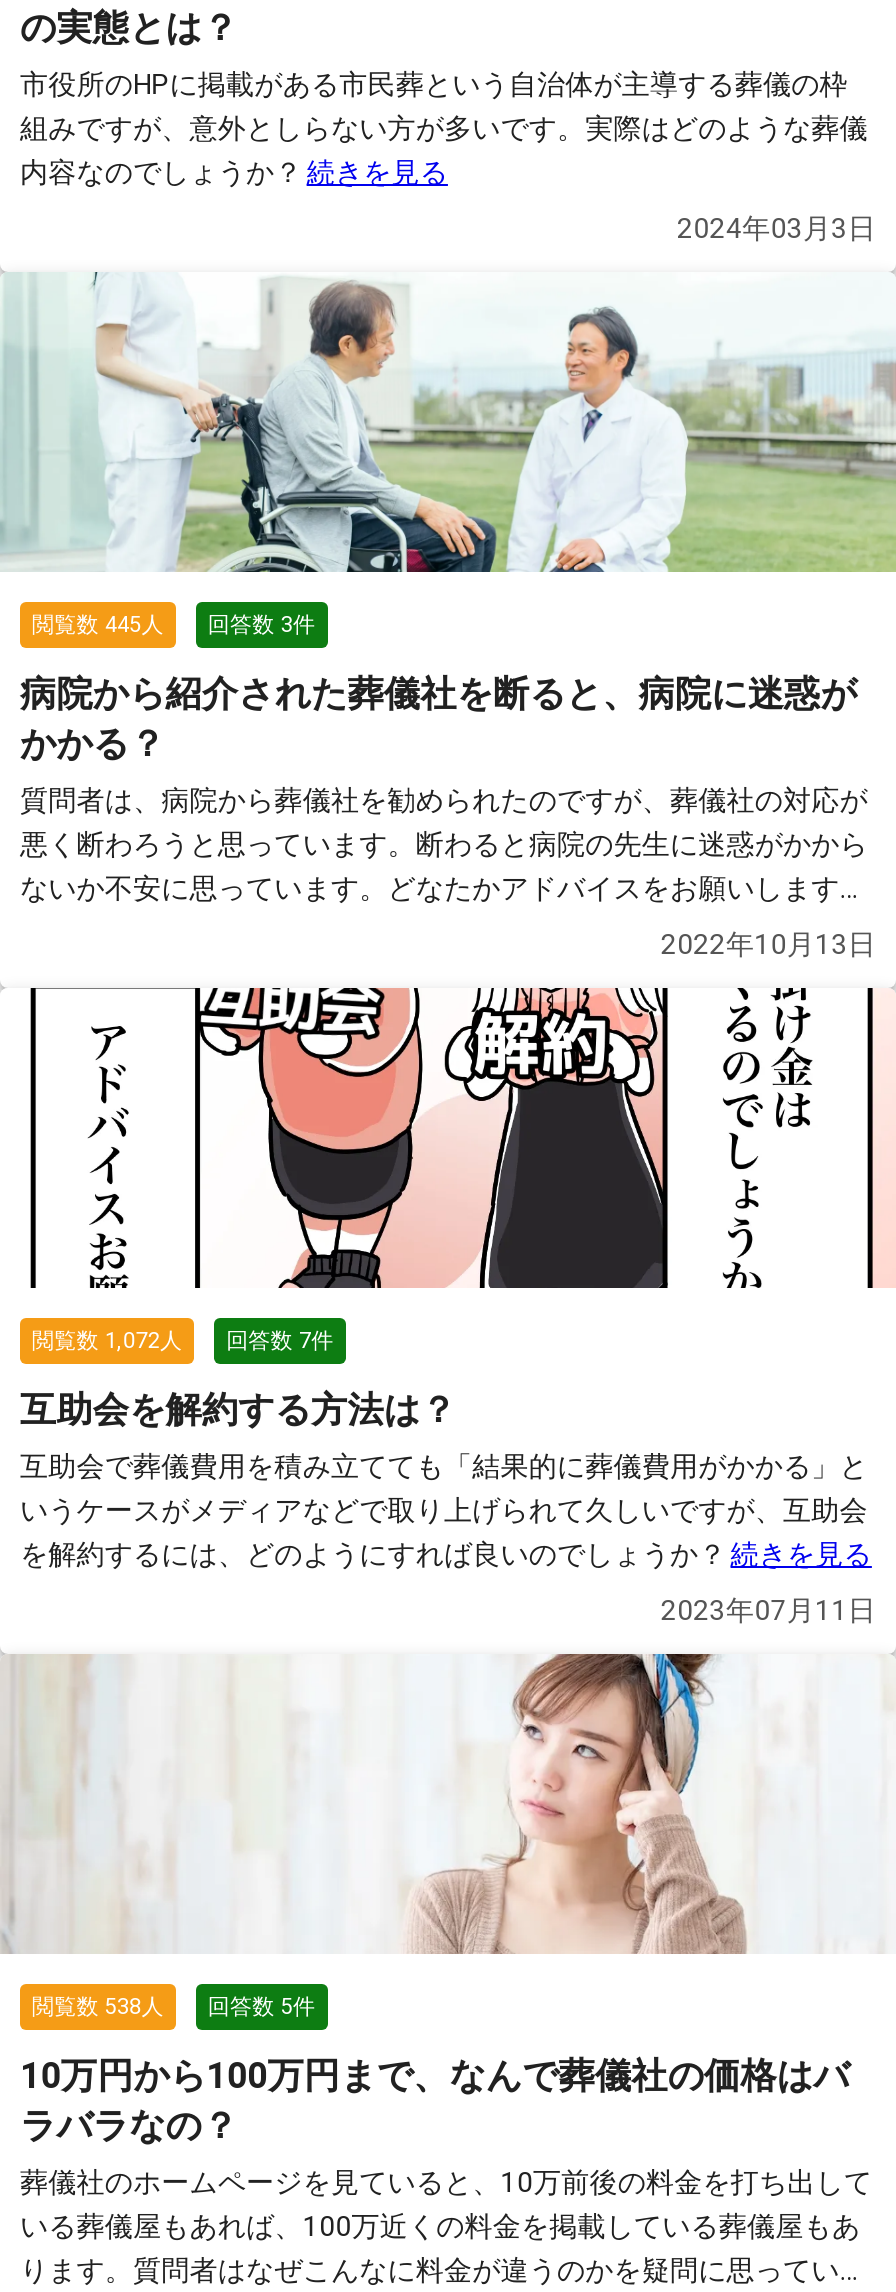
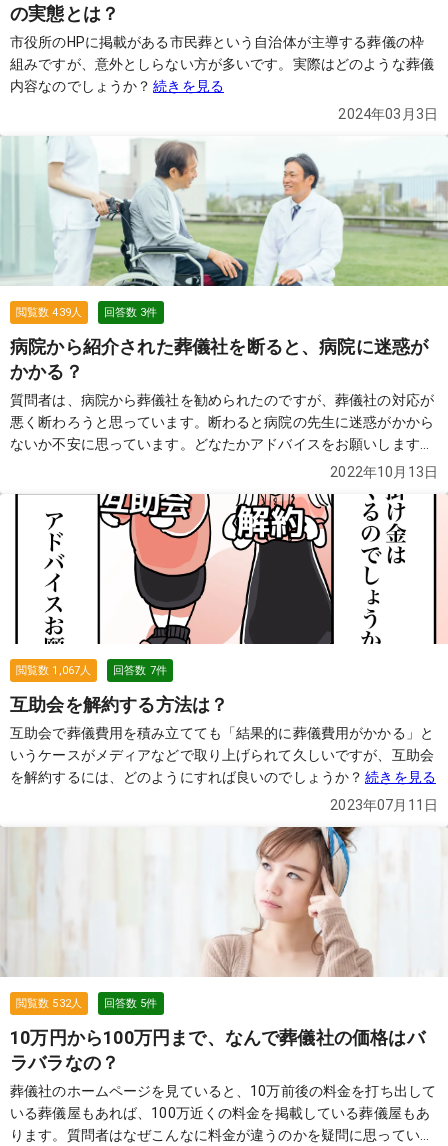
- 閲覧数445人 回答数3件
+ 閲覧数439人 回答数3件

- 閲覧数1,072人 回答数7件
+ 閲覧数1,067人 回答数7件

- 閲覧数538人 回答数5件
+ 閲覧数532人 回答数5件
